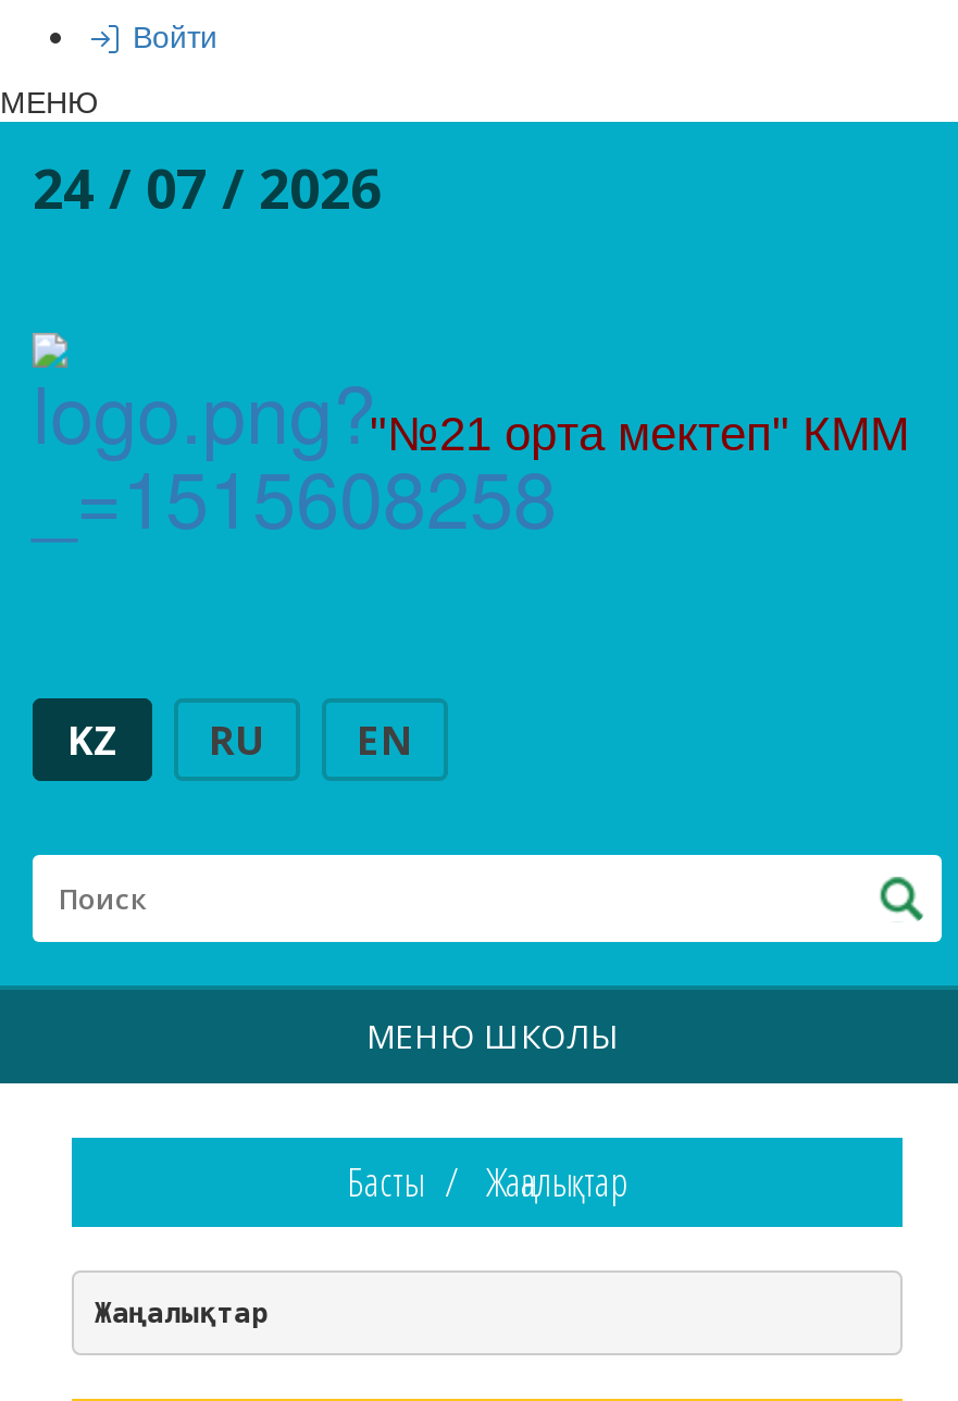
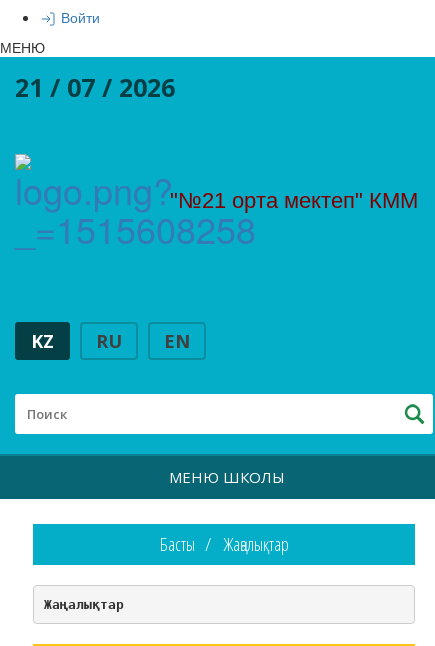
- 24 / 07 / 2026
+ 21 / 07 / 2026
